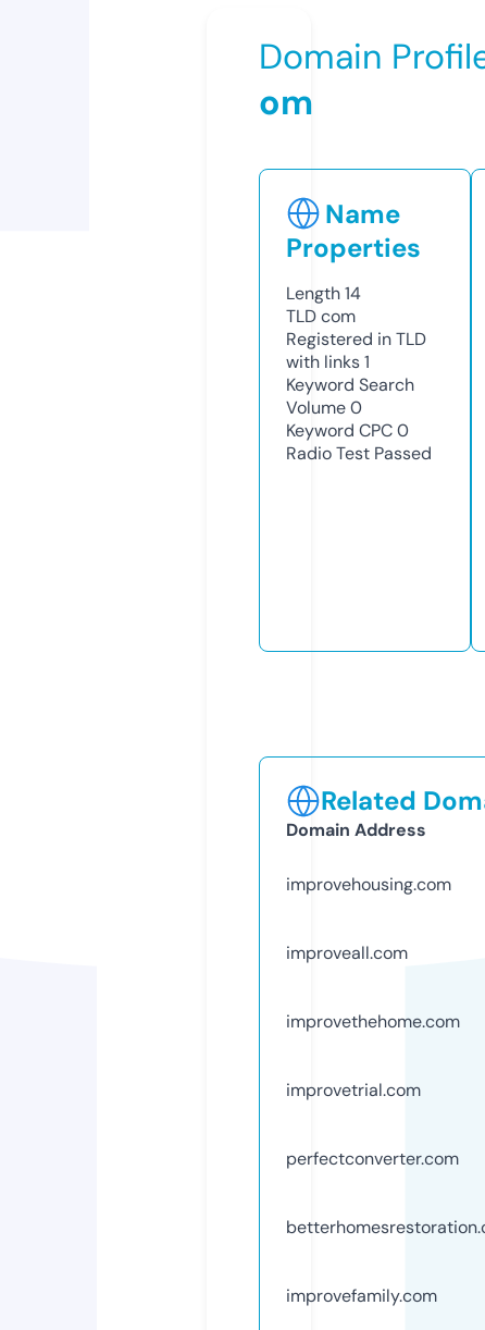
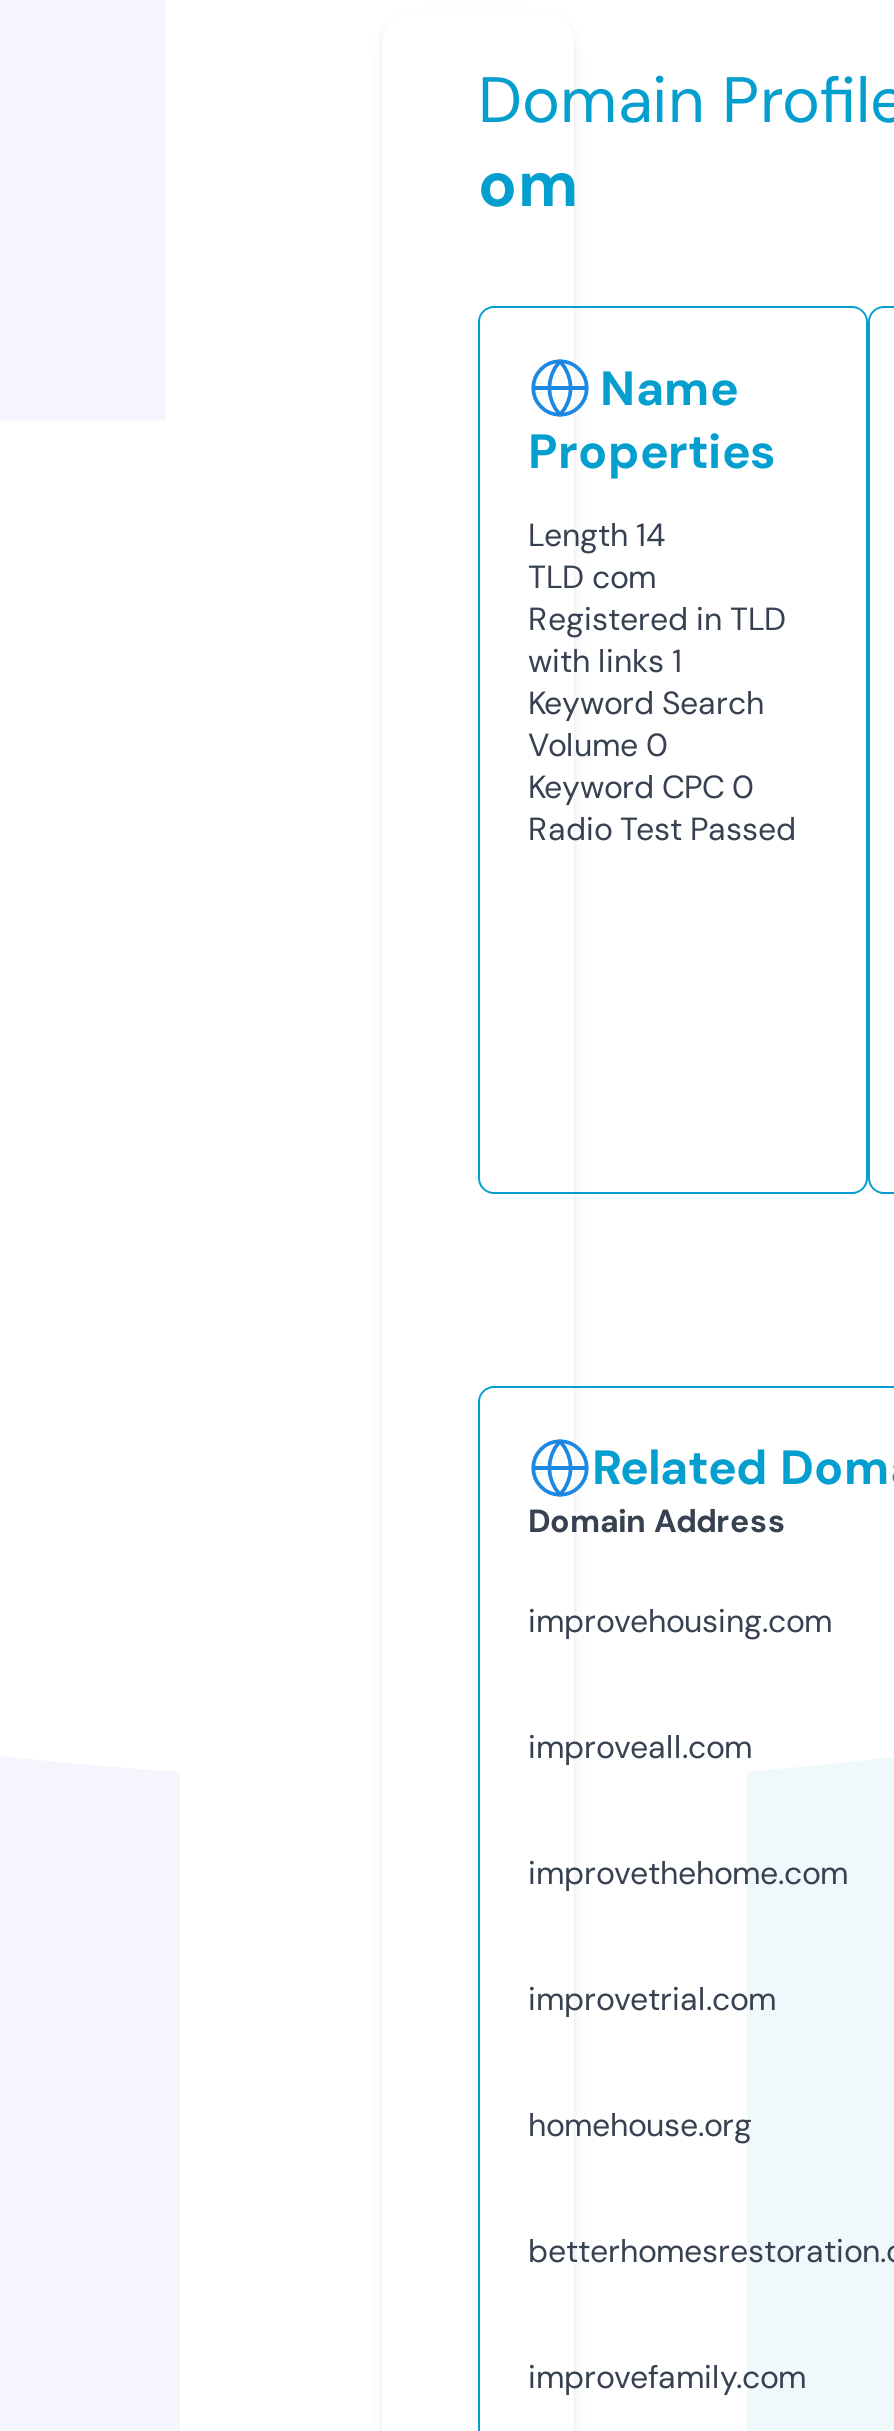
- perfectconverter.com
+ homehouse.org
